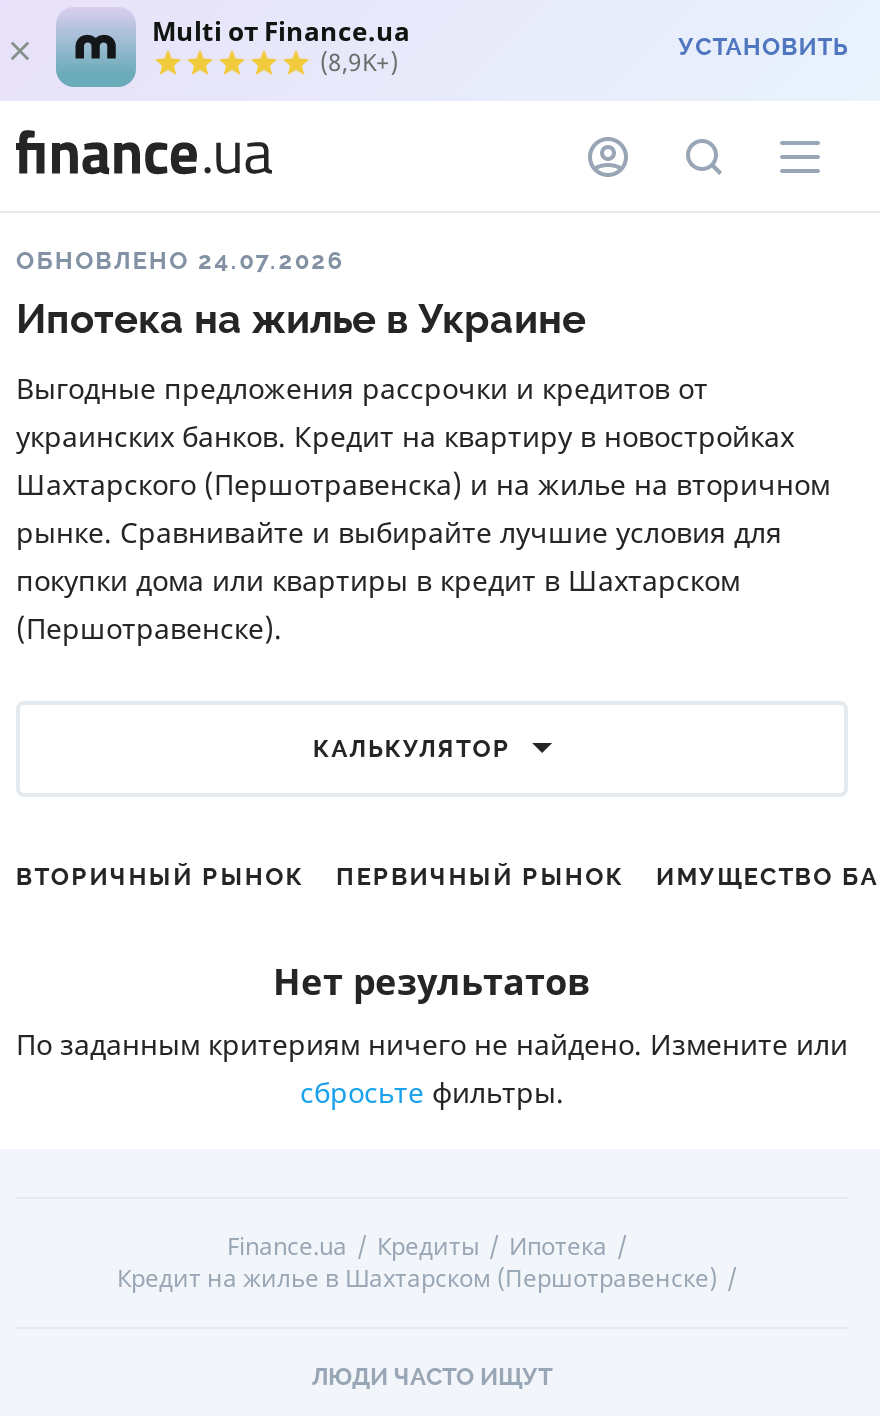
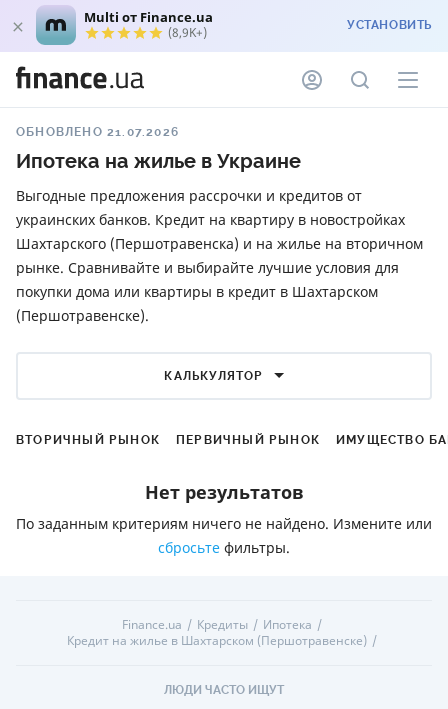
- ОБНОВЛЕНО 24.07.2026
+ ОБНОВЛЕНО 21.07.2026
